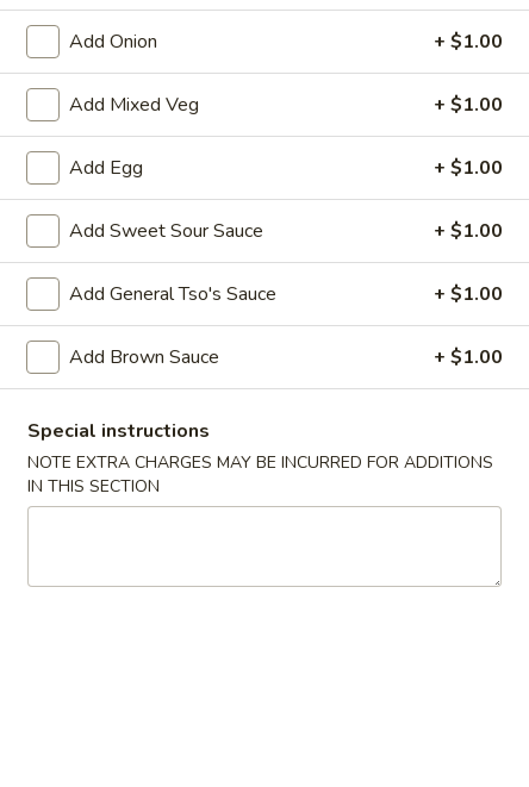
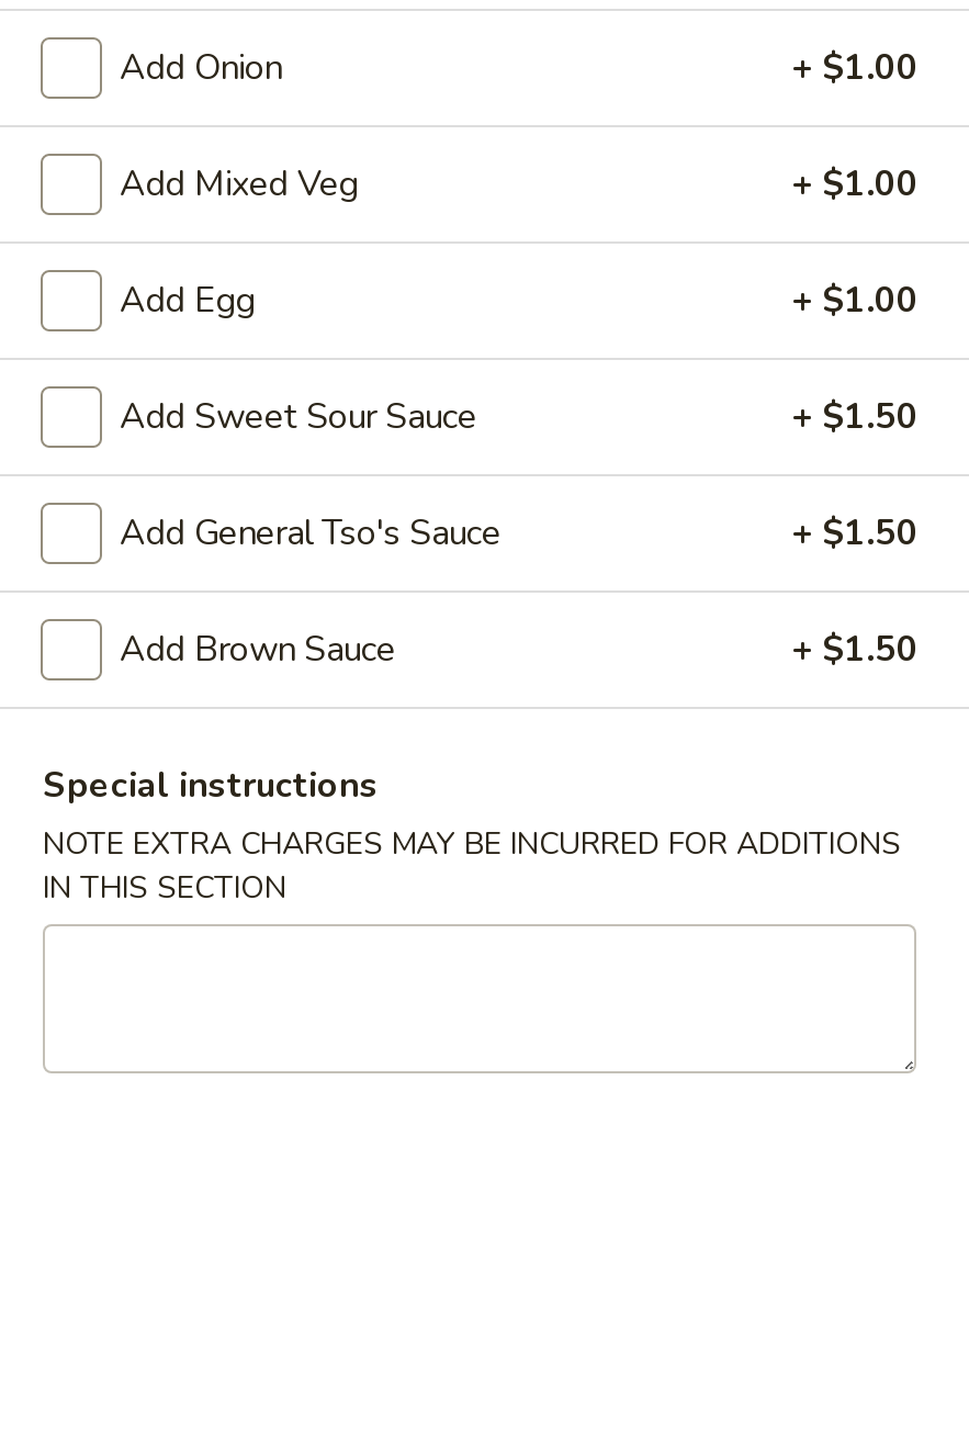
- + $1.00
+ + $1.50

- + $1.00
+ + $1.50

- + $1.00
+ + $1.50
